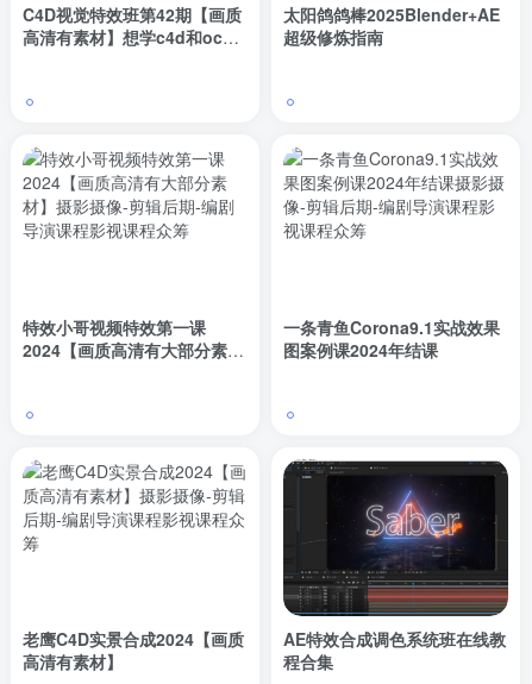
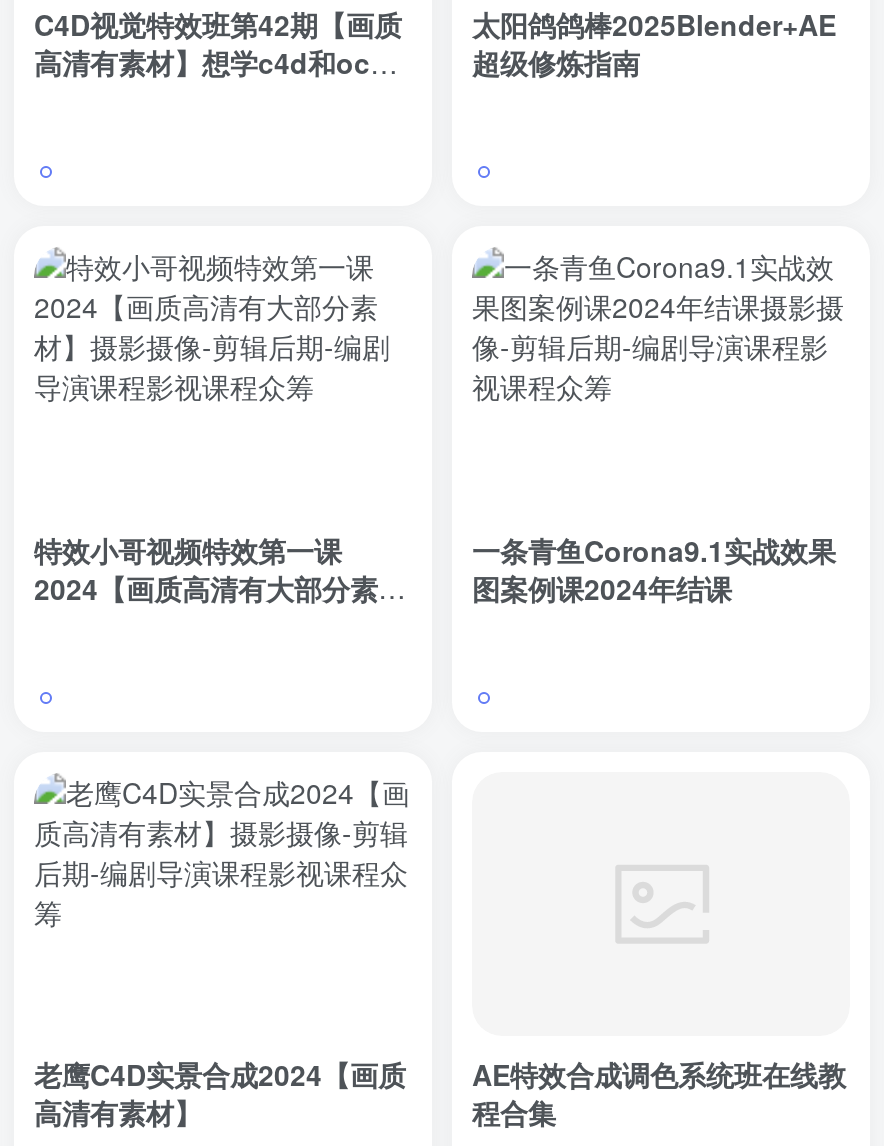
- [image]
